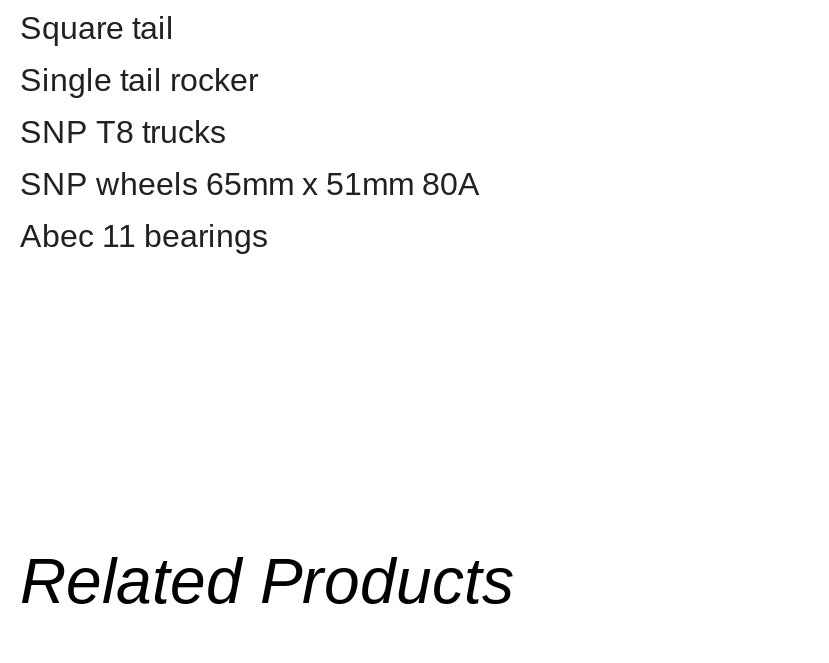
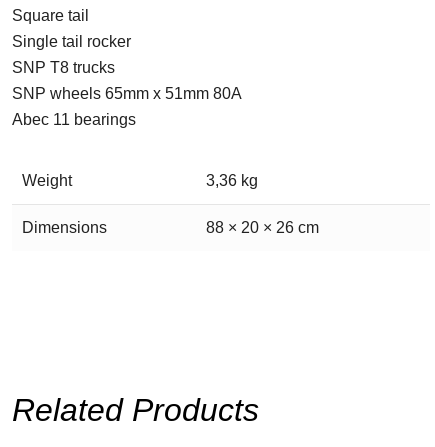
+ Weight
+ 3,36 kg
+ Dimensions
+ 88 × 20 × 26 cm
